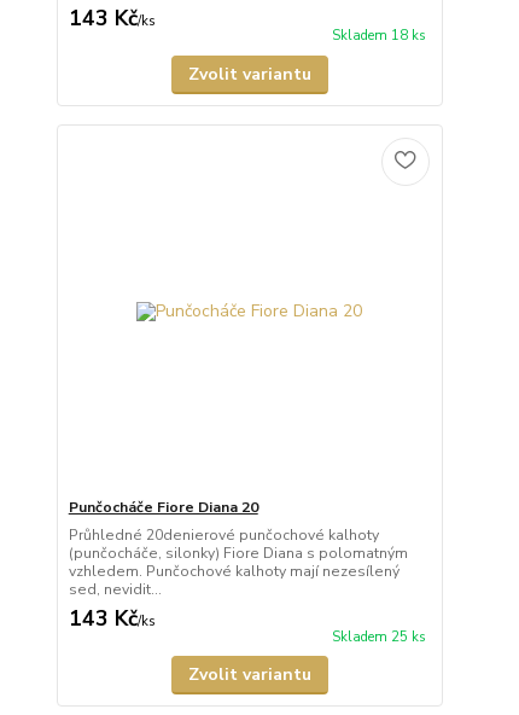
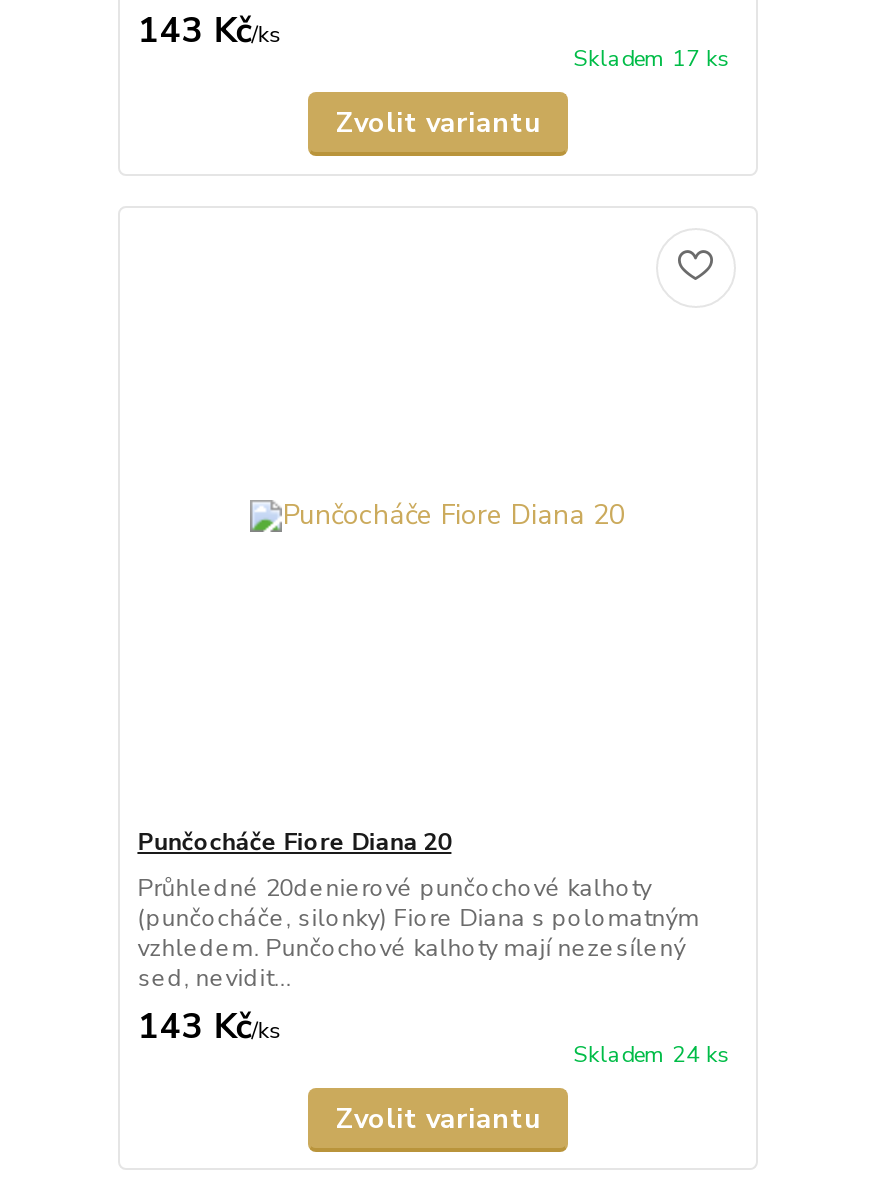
- Skladem 18 ks
+ Skladem 17 ks

- Skladem 25 ks
+ Skladem 24 ks
